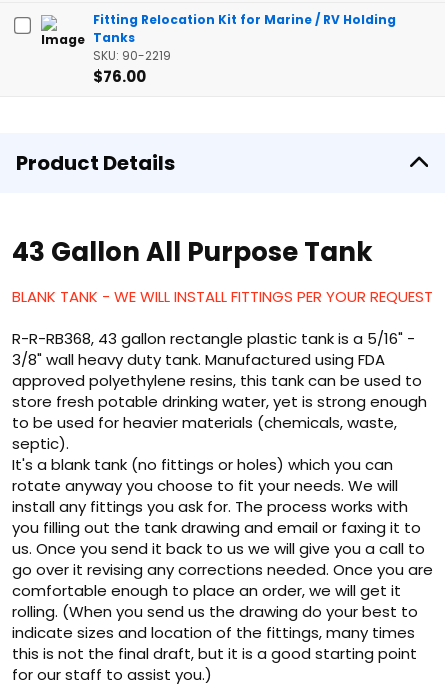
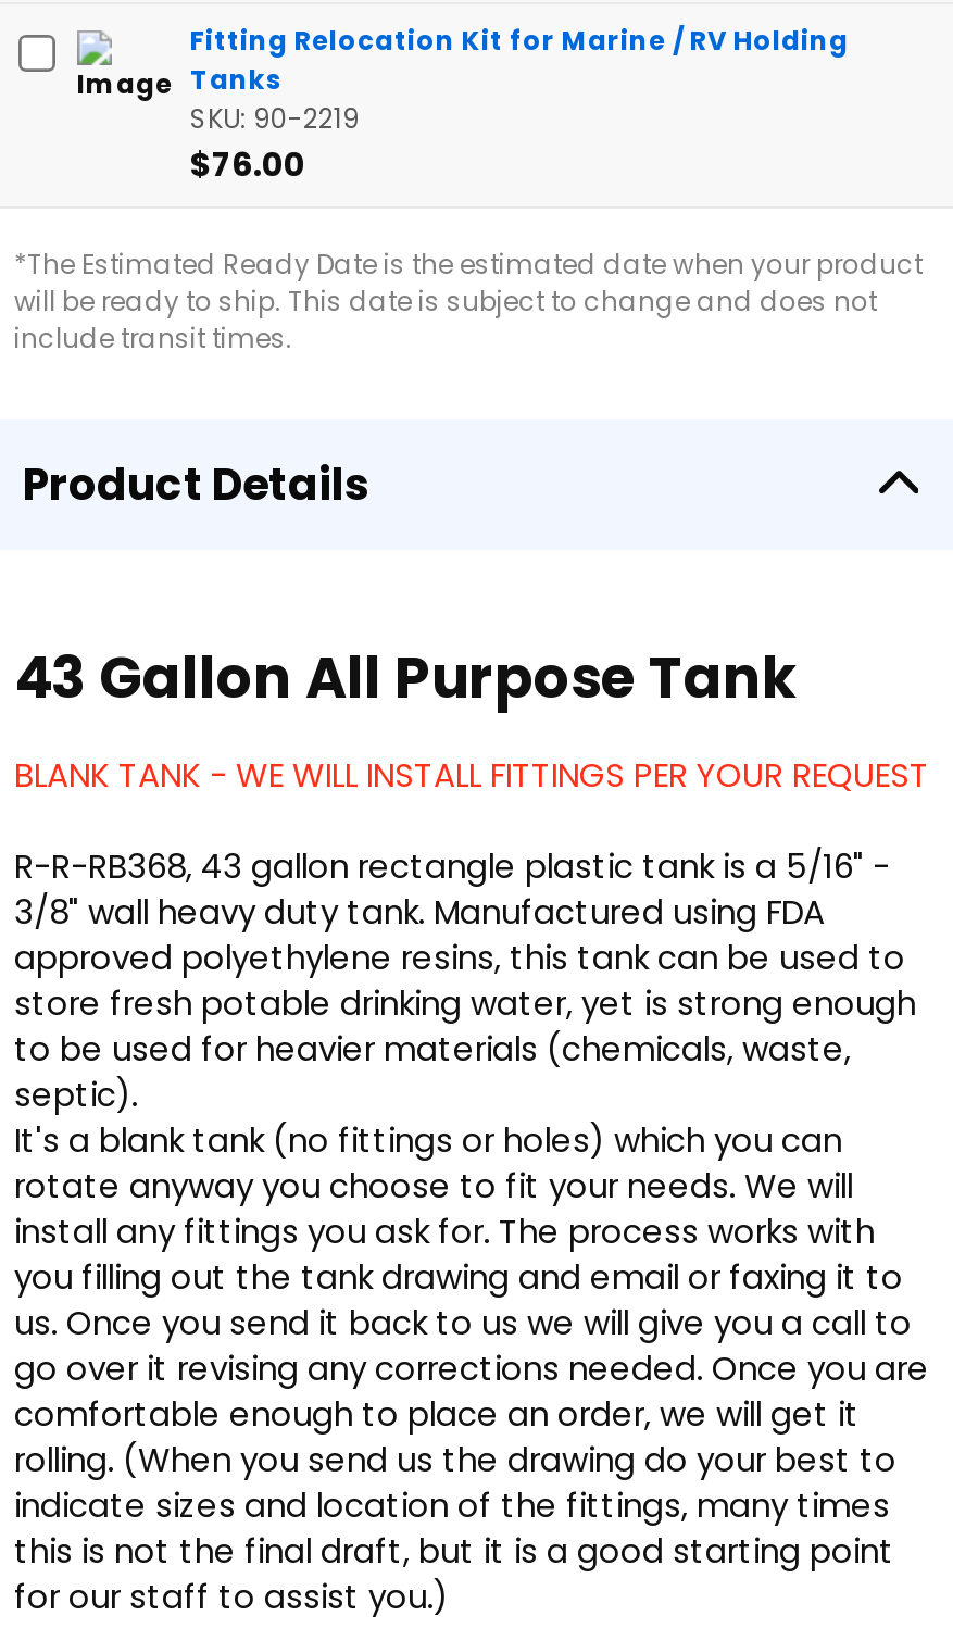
+ *The Estimated Ready Date is the estimated date when your product
+ will be ready to ship. This date is subject to change and does not
+ include transit times.
